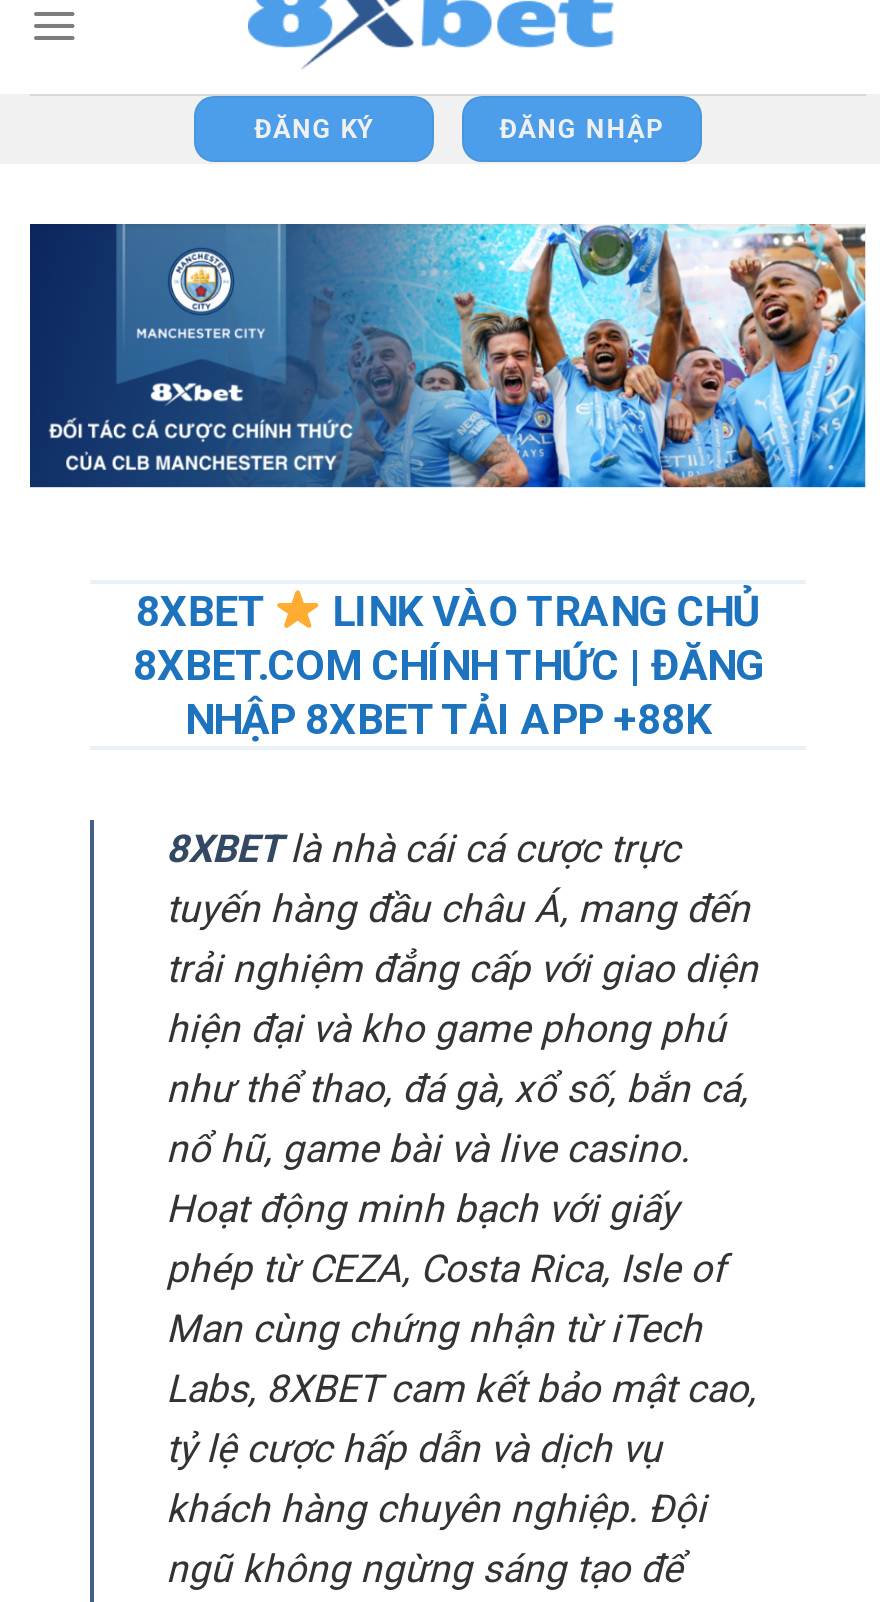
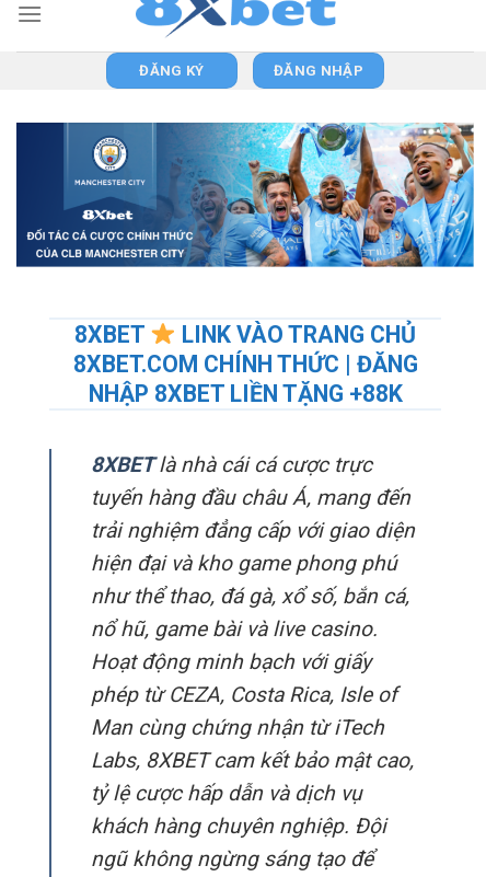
- NHẬP 8XBET TẢI APP +88K
+ NHẬP 8XBET LIỀN TẶNG +88K
